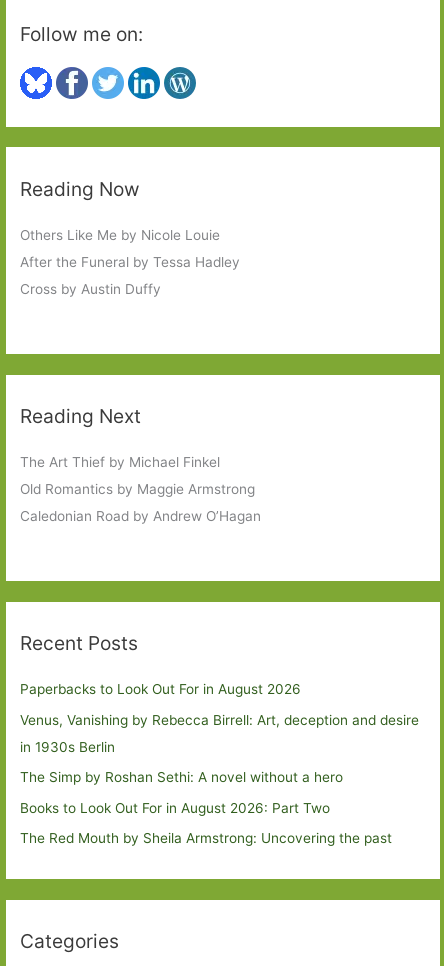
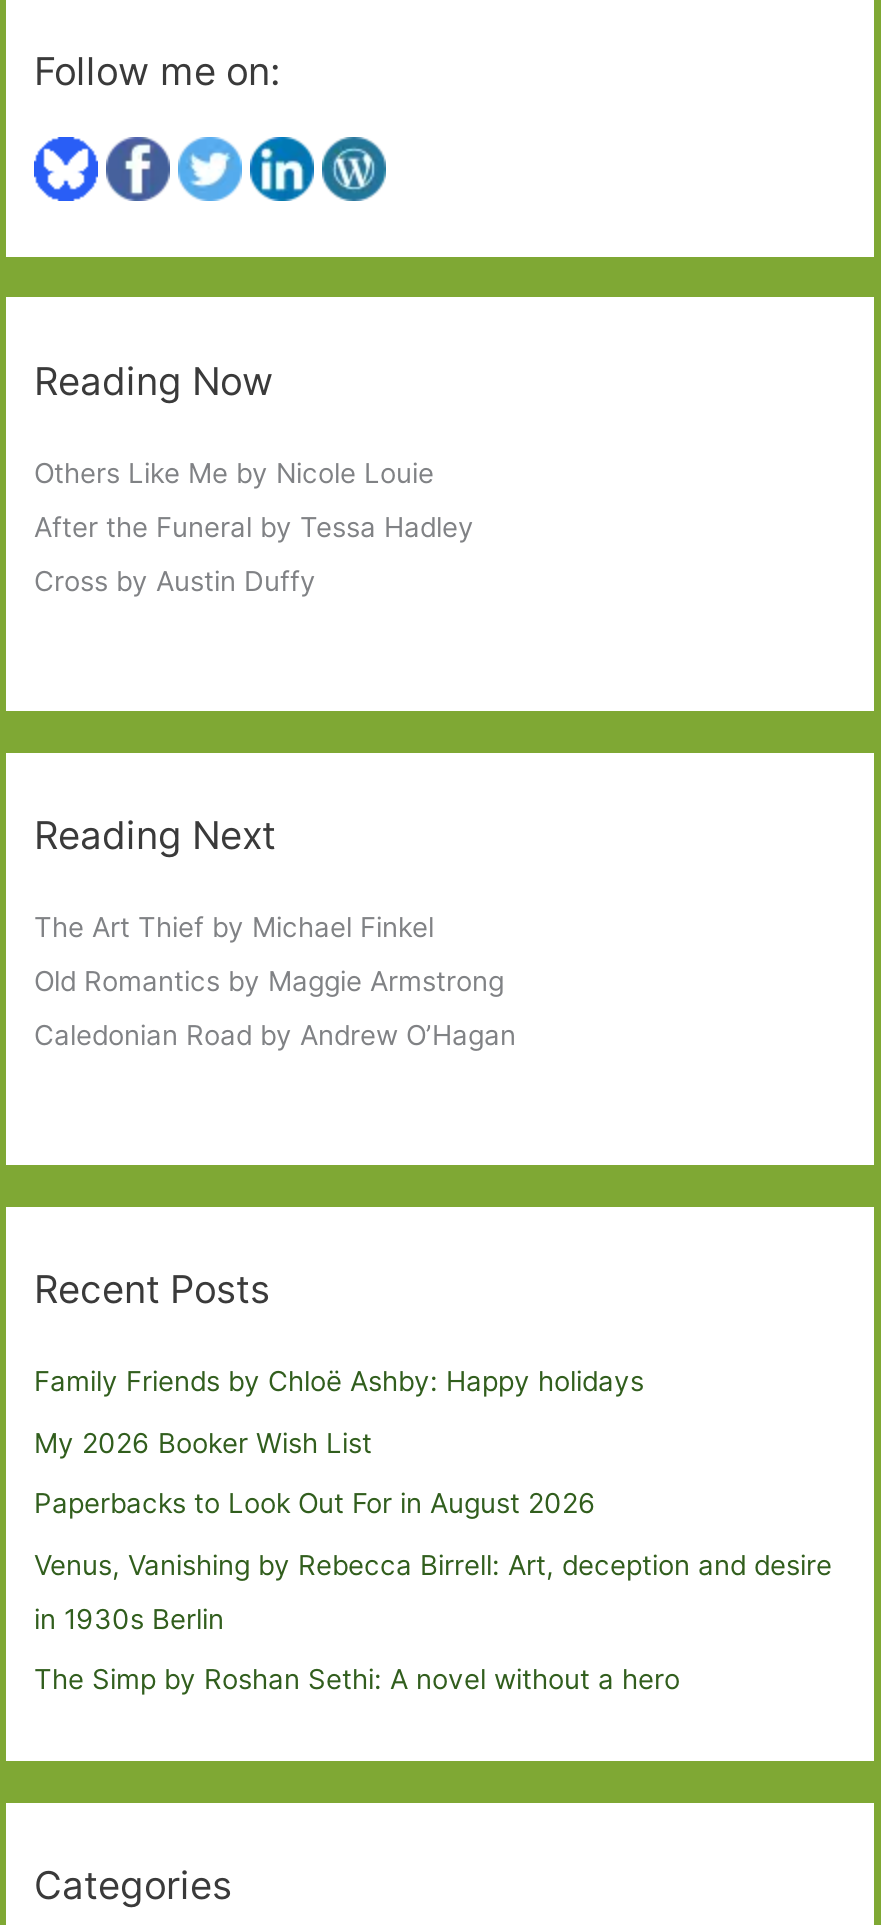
+ Family Friends by Chloë Ashby: Happy holidays
+ My 2026 Booker Wish List

moved down: Paperbacks to Look Out For in August 2026 | Venus, Vanishing by Rebecca Birrell: Art, deception and desire | in 1930s Berlin | The Simp by Roshan Sethi: A novel without a hero

- Books to Look Out For in August 2026: Part Two
- The Red Mouth by Sheila Armstrong: Uncovering the past
